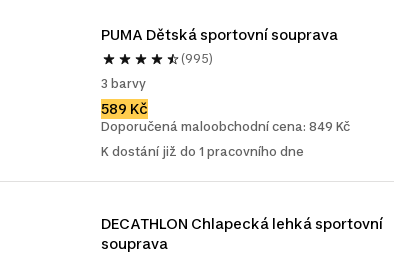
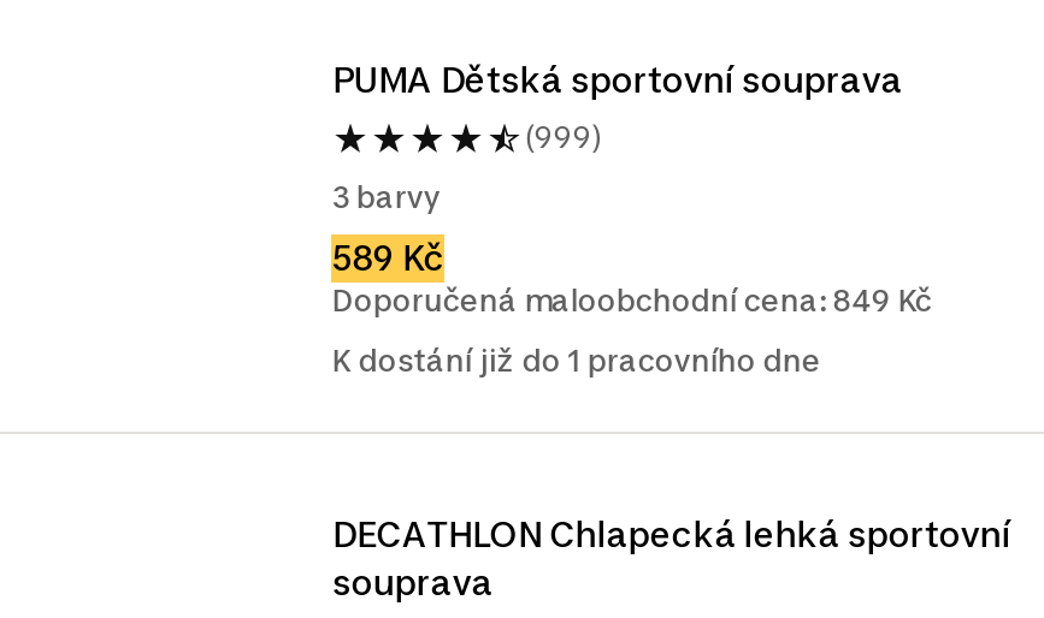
- (995)
+ (999)
